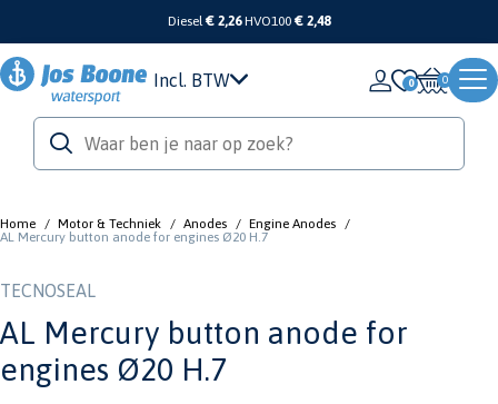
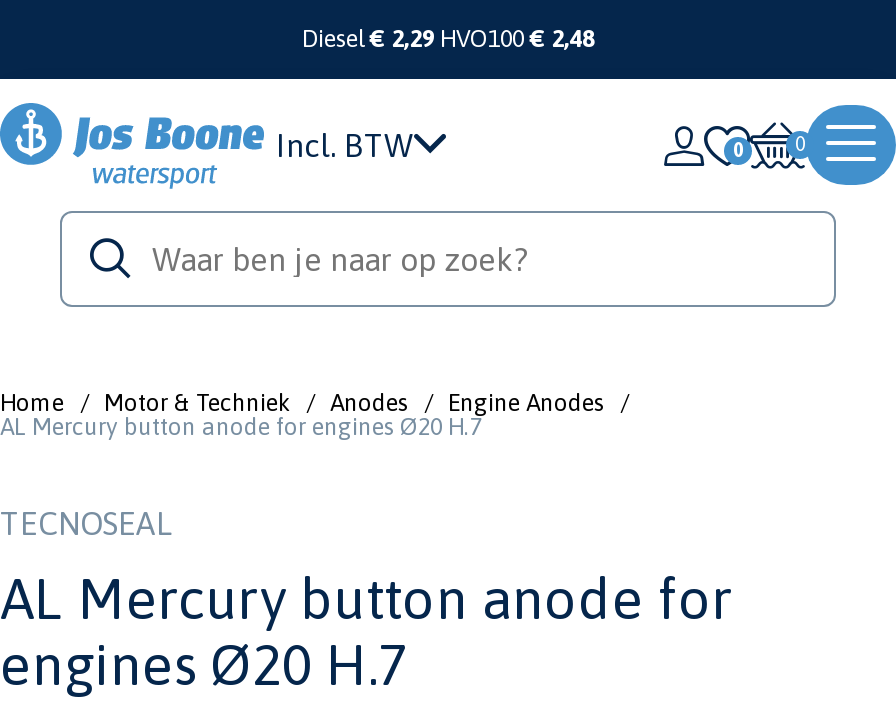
- Diesel€ 2,26 HVO100 € 2,48
+ Diesel€ 2,29 HVO100 € 2,48
